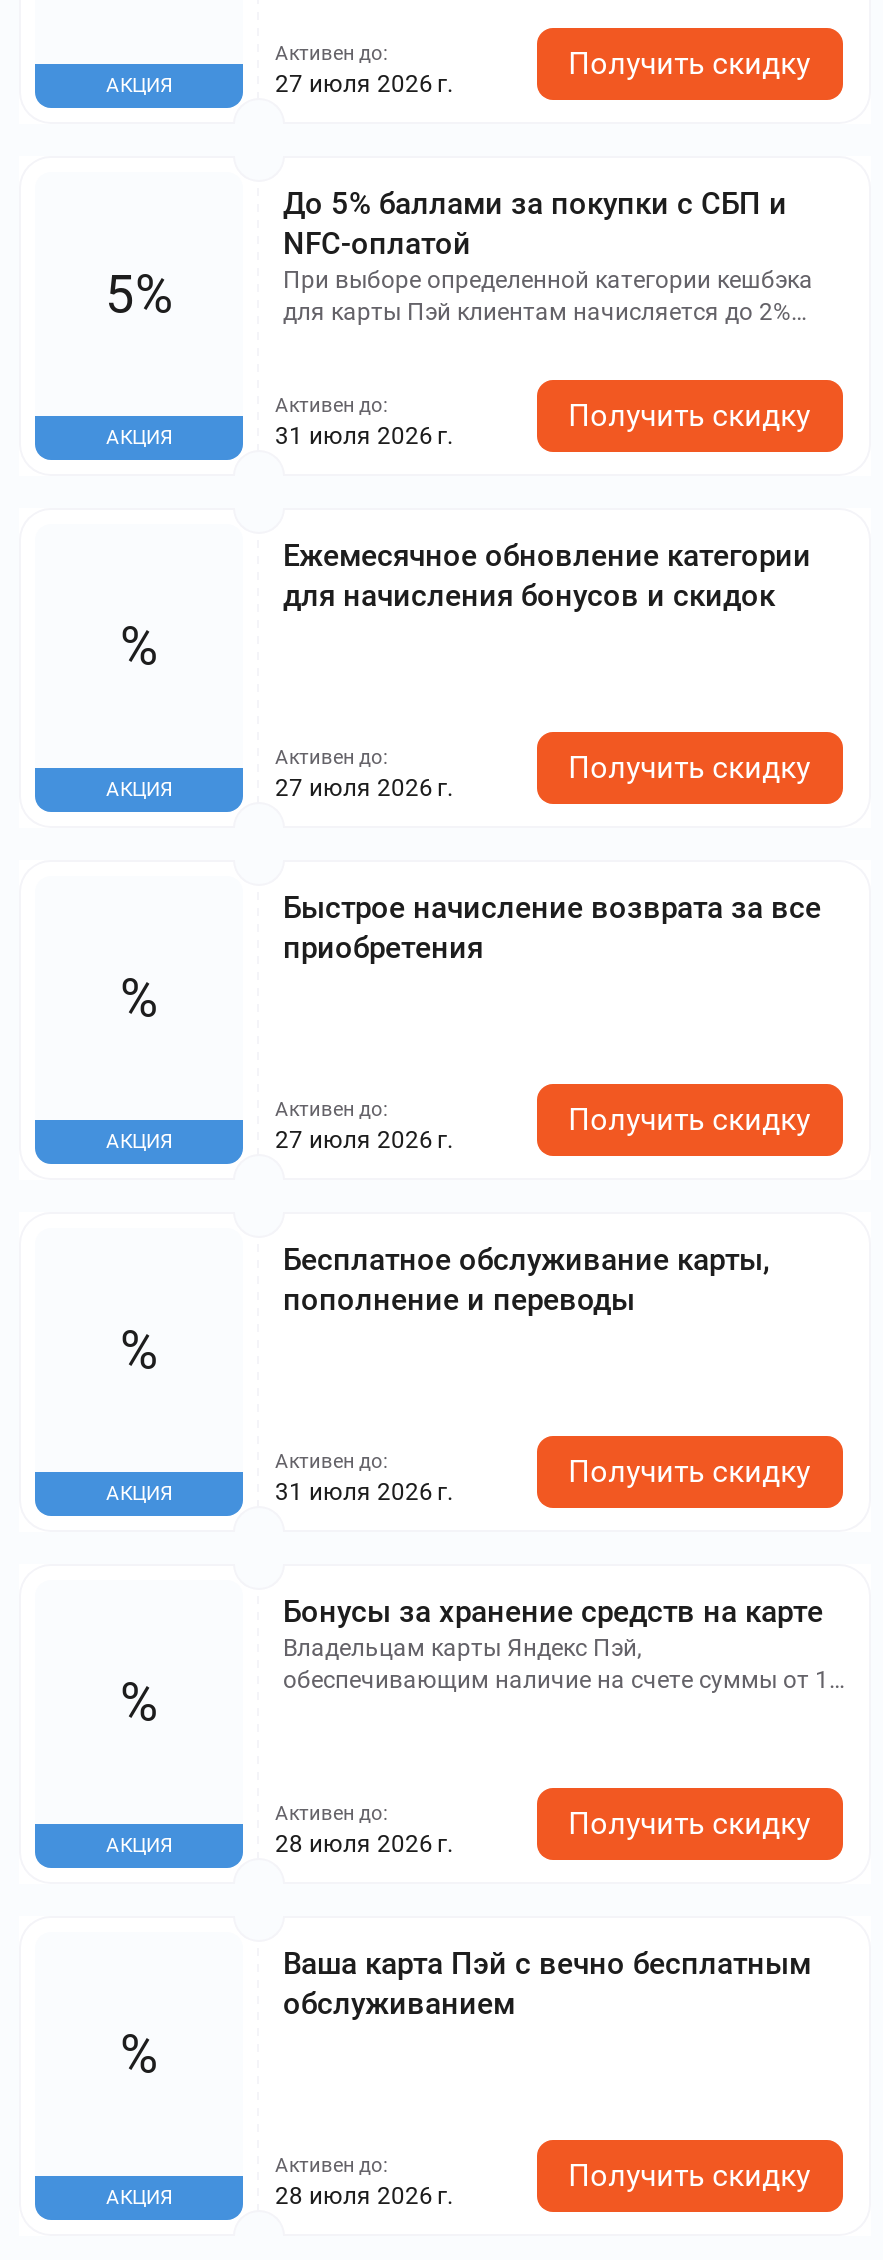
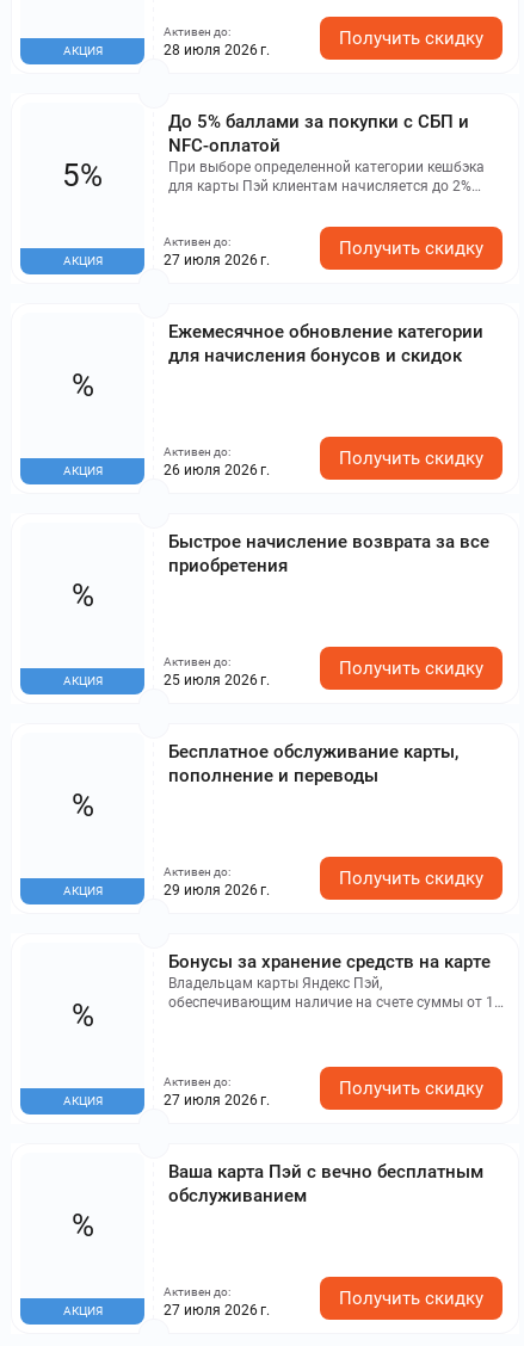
- 27 июля 2026 г.
+ 28 июля 2026 г.

- 31 июля 2026 г.
+ 27 июля 2026 г.

- 27 июля 2026 г.
+ 26 июля 2026 г.

- 27 июля 2026 г.
+ 25 июля 2026 г.

- 31 июля 2026 г.
+ 29 июля 2026 г.

- 28 июля 2026 г.
+ 27 июля 2026 г.

- 28 июля 2026 г.
+ 27 июля 2026 г.
